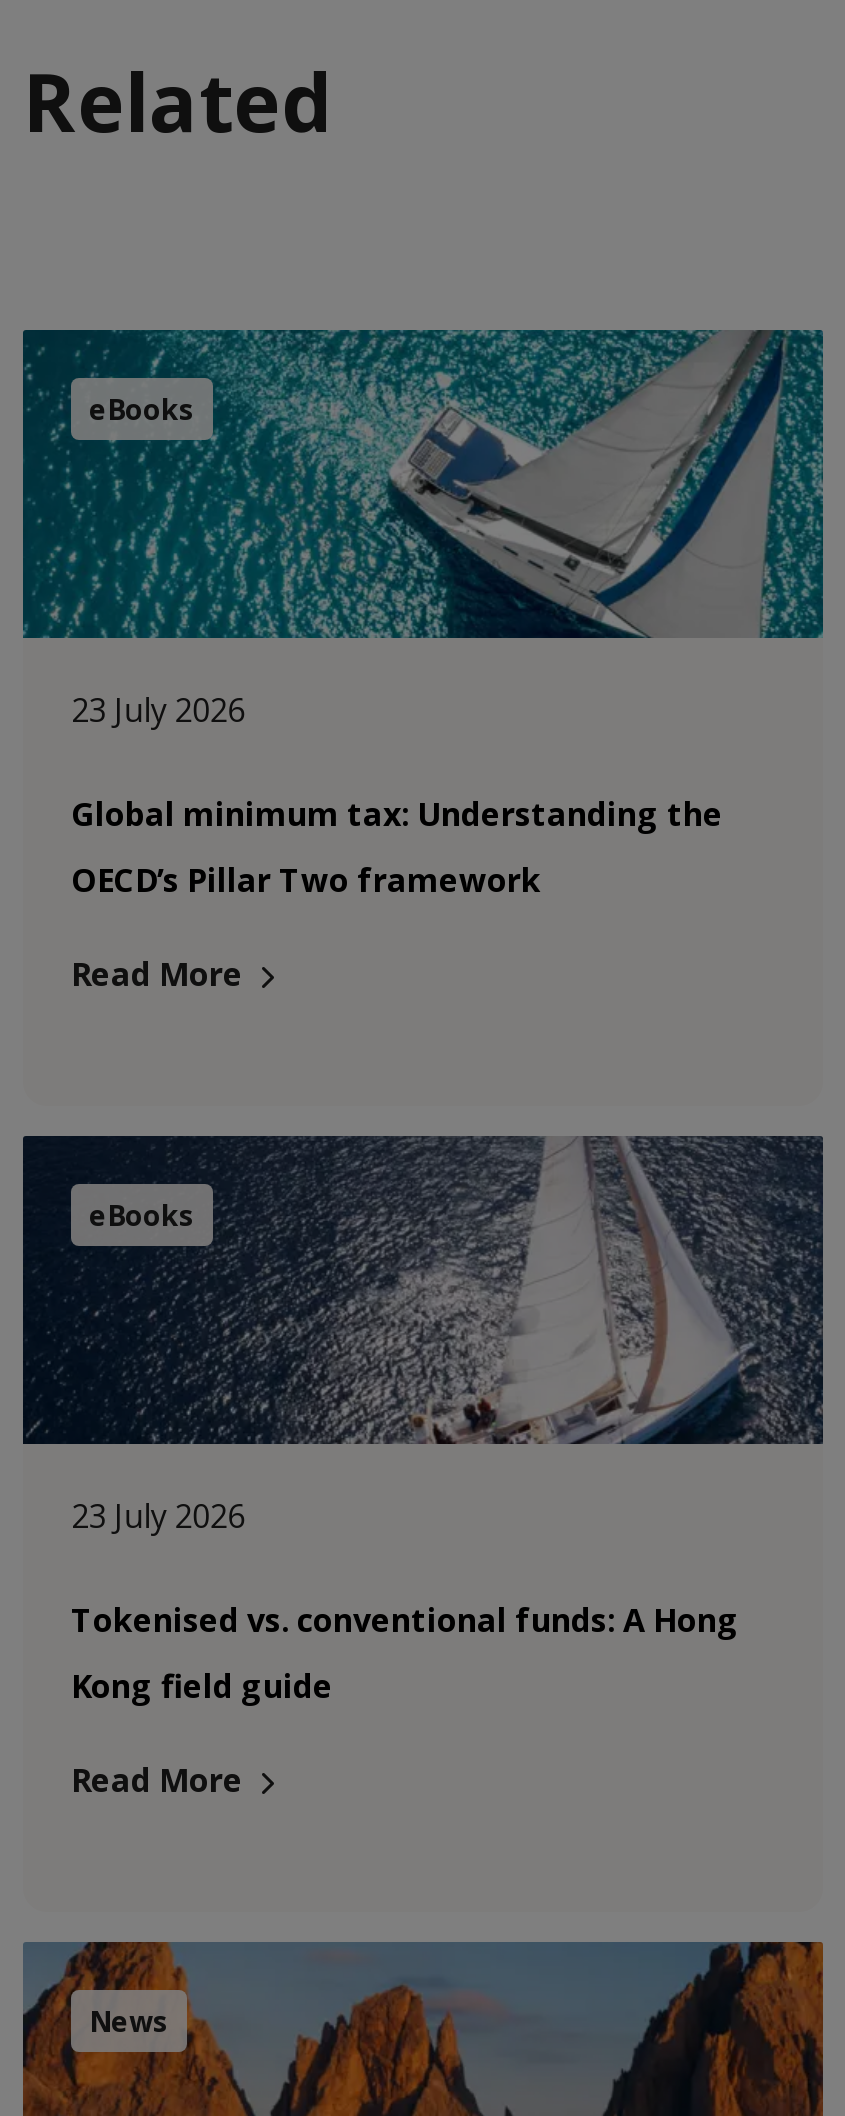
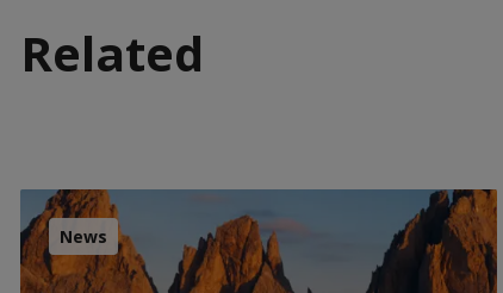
- [image]
- eBooks

- 23 July 2026
- Global minimum tax: Understanding the
- OECD’s Pillar Two framework
- Read More

- [image]
- eBooks

- 23 July 2026
- Tokenised vs. conventional funds: A Hong
- Kong field guide
- Read More
